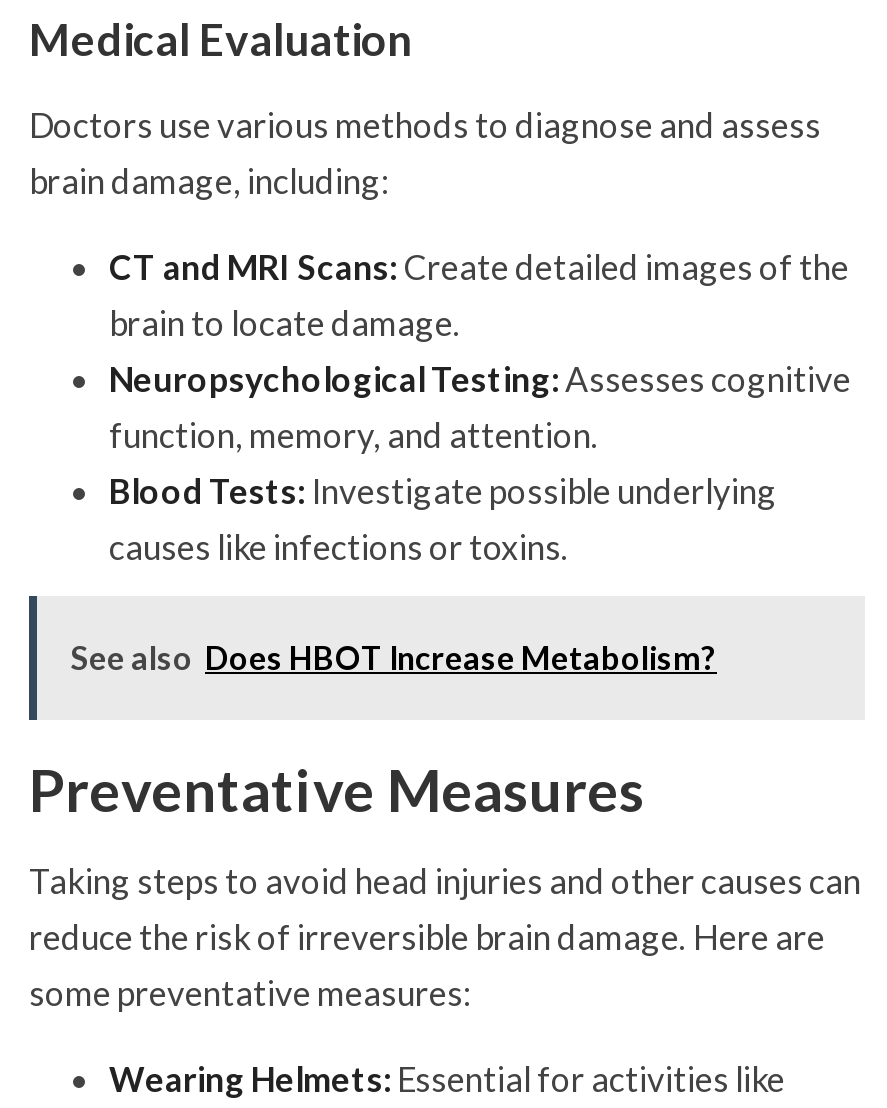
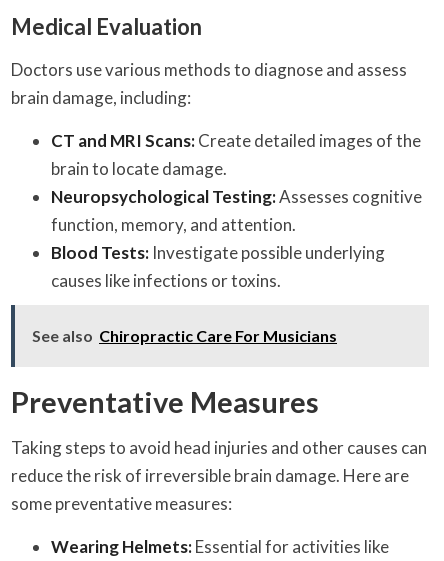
- See also Does HBOT Increase Metabolism?
+ See also Chiropractic Care For Musicians
